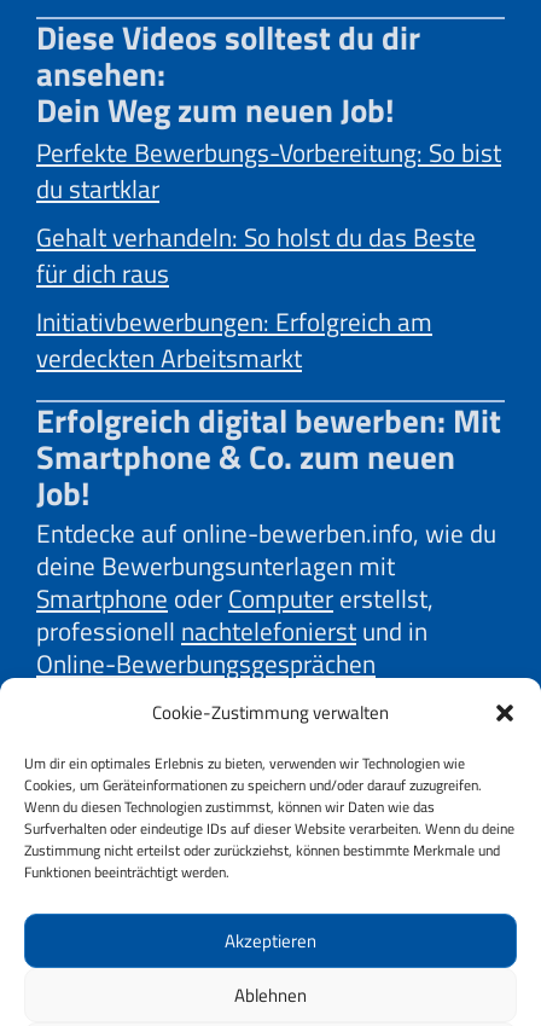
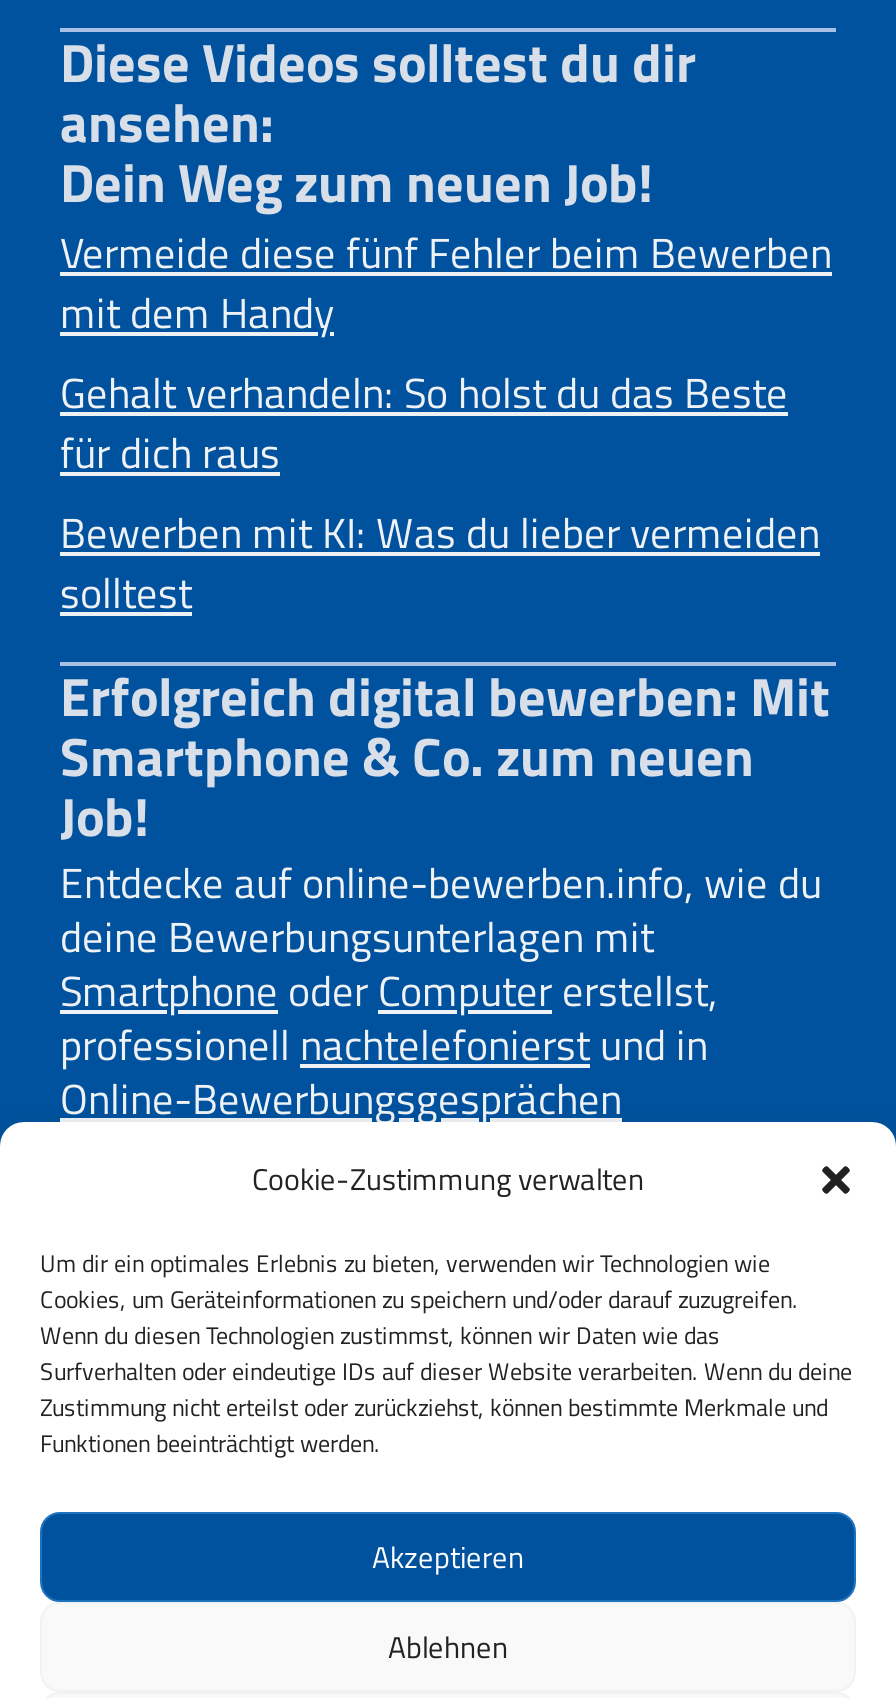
- Perfekte Bewerbungs-Vorbereitung: So bist
- du startklar
+ Vermeide diese fünf Fehler beim Bewerben
+ mit dem Handy

- Initiativbewerbungen: Erfolgreich am
- verdeckten Arbeitsmarkt
+ Bewerben mit KI: Was du lieber vermeiden
+ solltest
